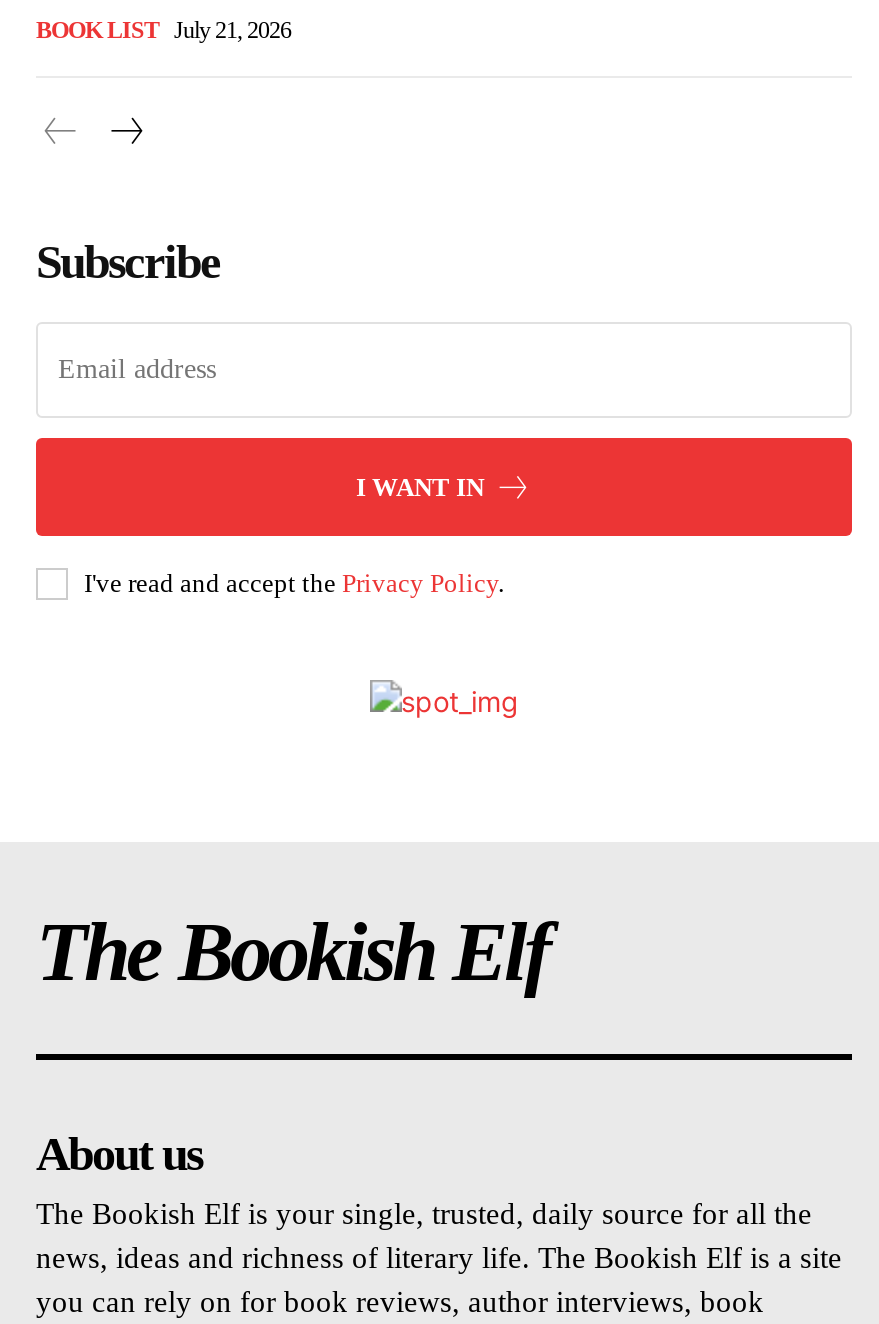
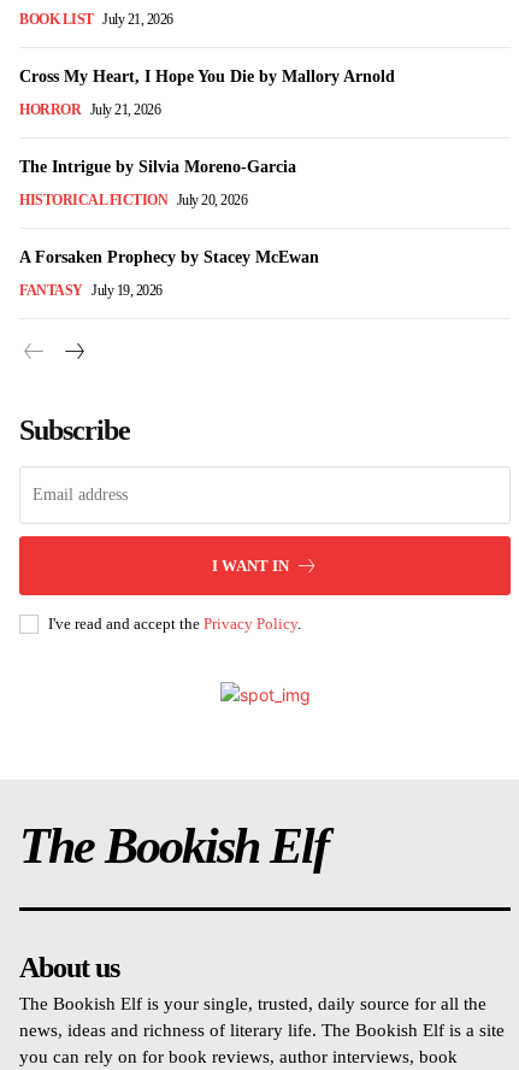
+ Cross My Heart, I Hope You Die by Mallory Arnold
+ HORROR July 21, 2026
+ The Intrigue by Silvia Moreno-Garcia
+ HISTORICAL FICTION July 20, 2026
+ A Forsaken Prophecy by Stacey McEwan
+ FANTASY July 19, 2026
